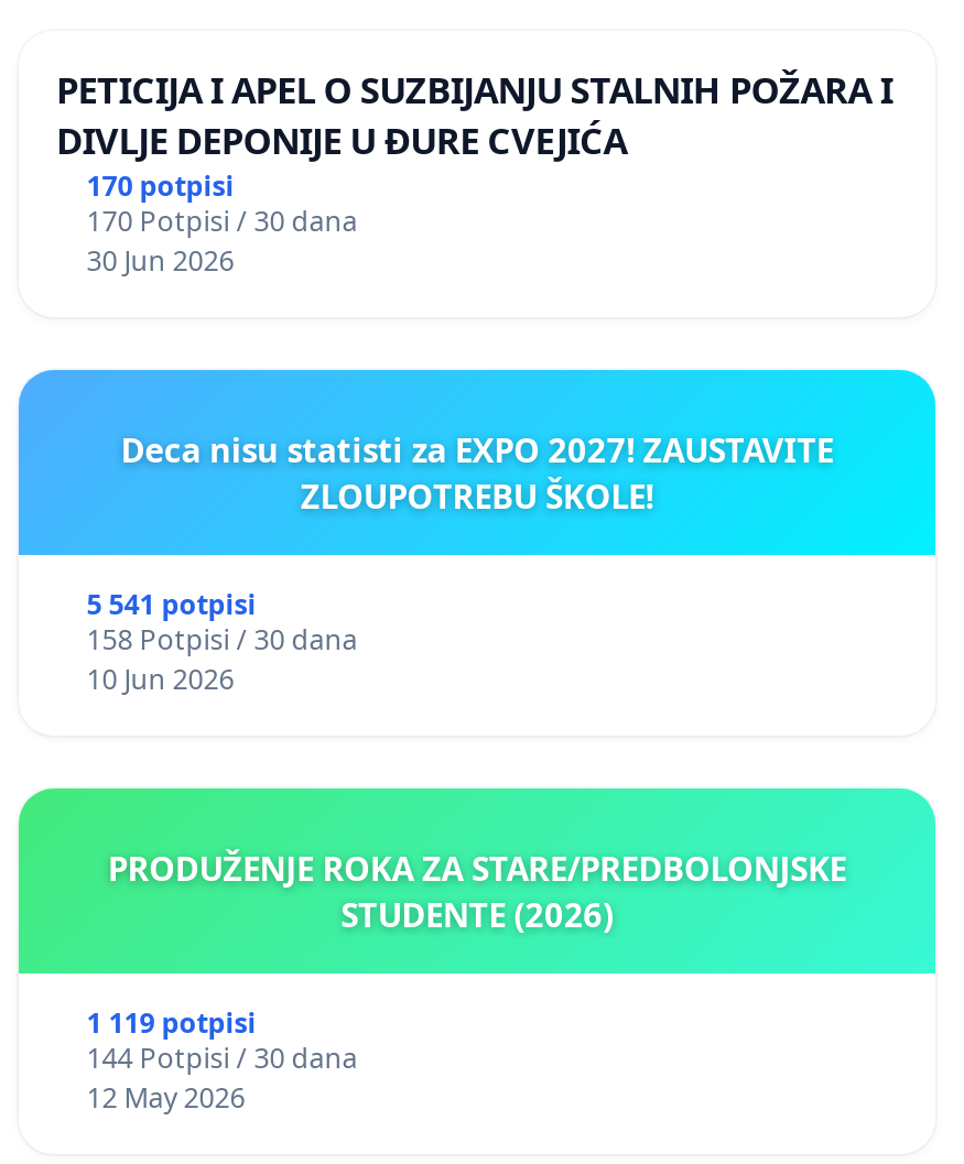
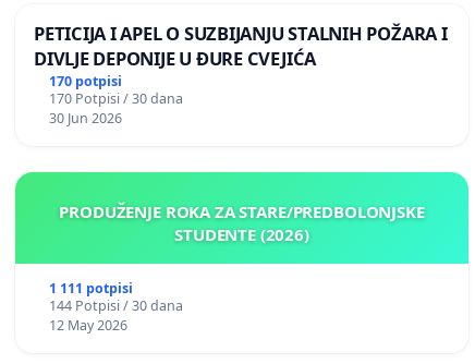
- [image]
- Deca nisu statisti za EXPO 2027! ZAUSTAVITE
- ZLOUPOTREBU ŠKOLE!
- 5 541 potpisi
- 158 Potpisi / 30 dana
- 10 Jun 2026

- 1 119 potpisi
+ 1 111 potpisi
